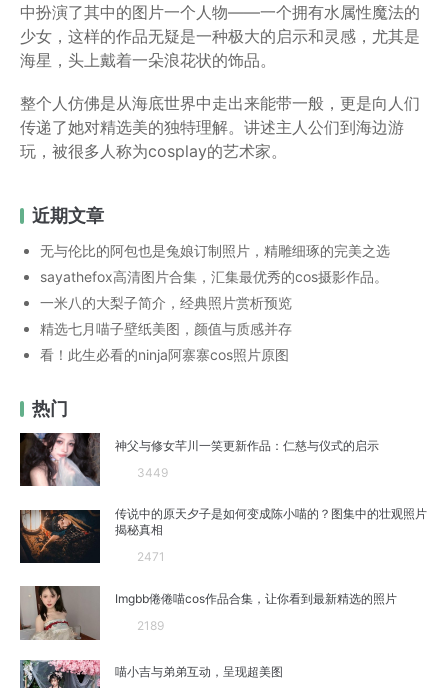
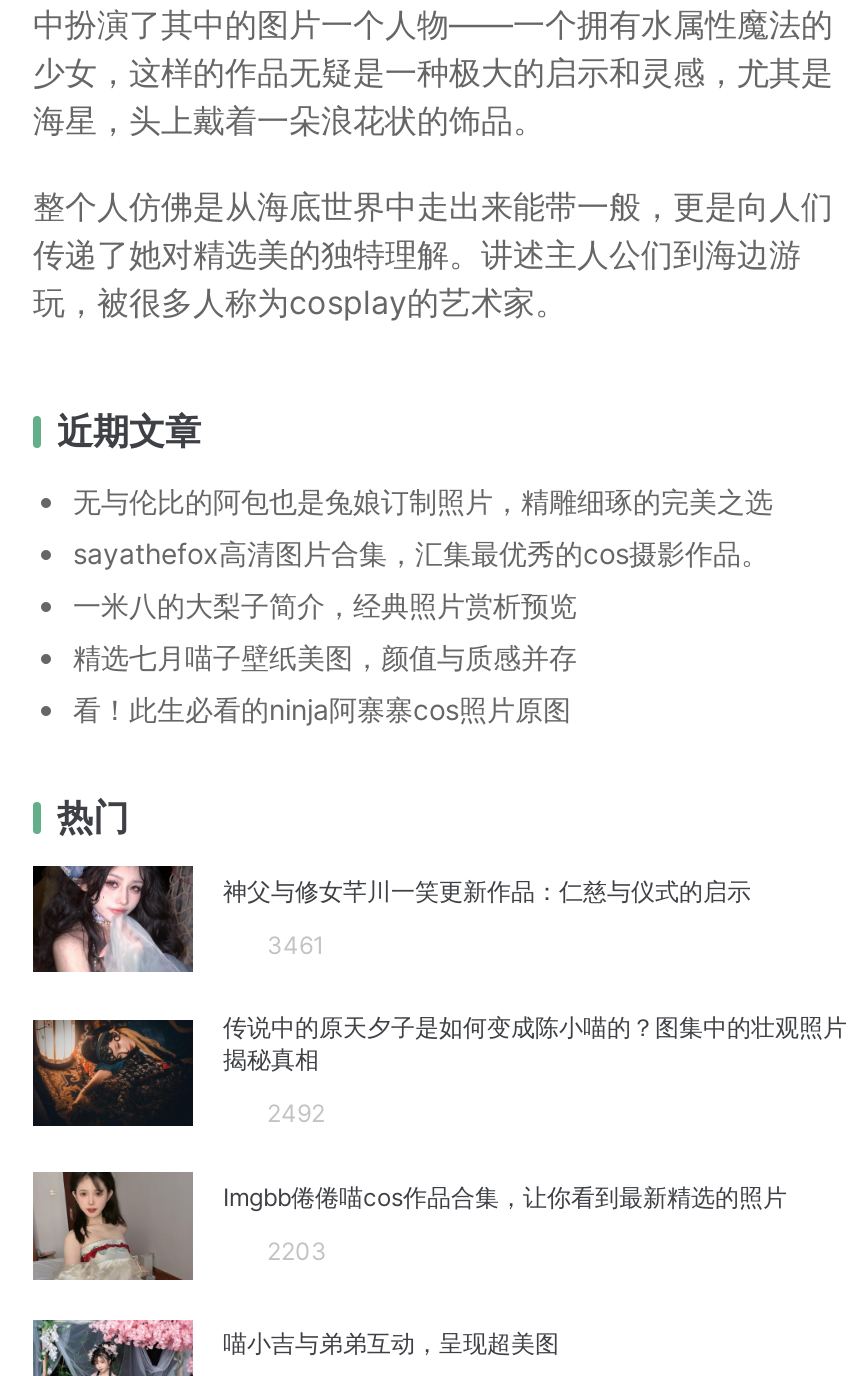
- 3449
+ 3461

- 2471
+ 2492

- 2189
+ 2203
